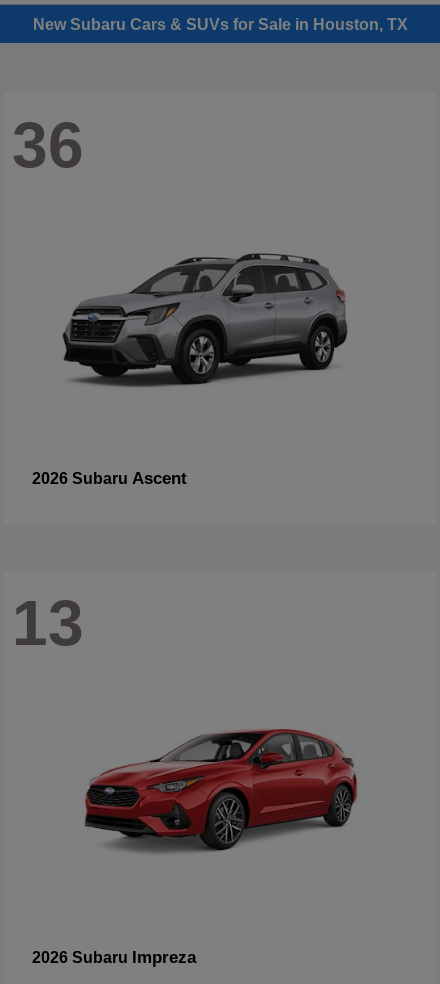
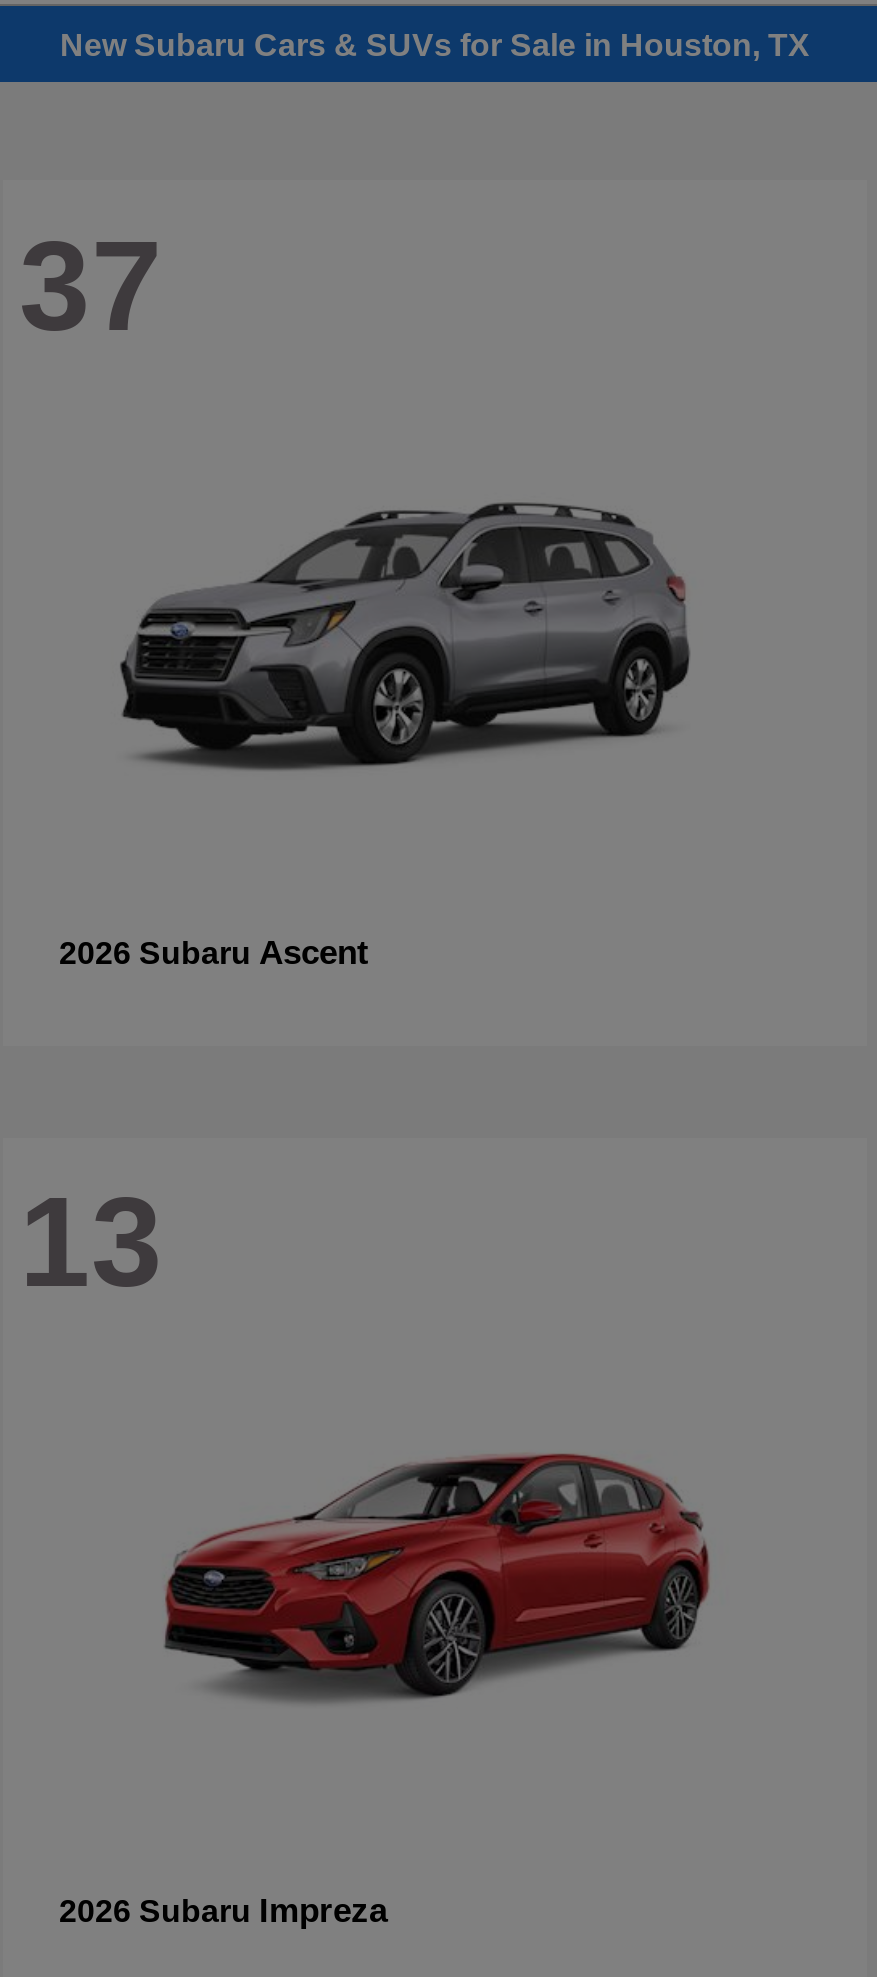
- 36
+ 37
